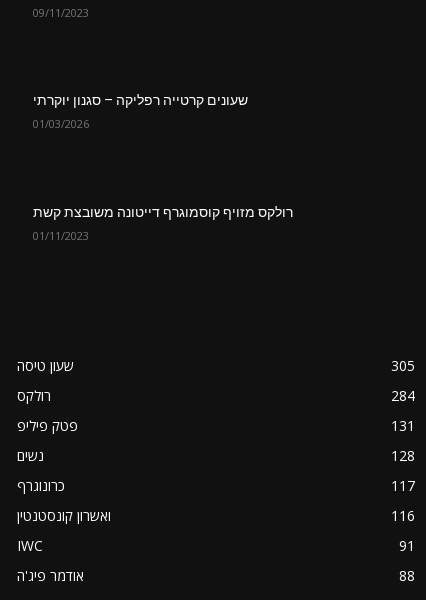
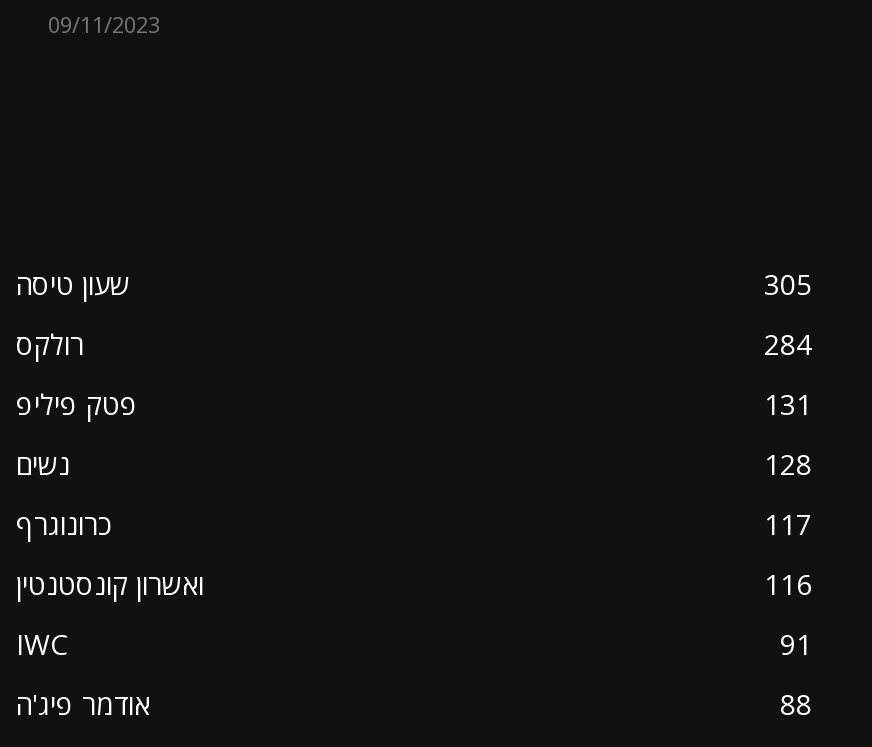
- שעונים קרטייה רפליקה – סגנון יוקרתי
- 01/03/2026

- רולקס מזויף קוסמוגרף דייטונה משובצת קשת
- 01/11/2023
